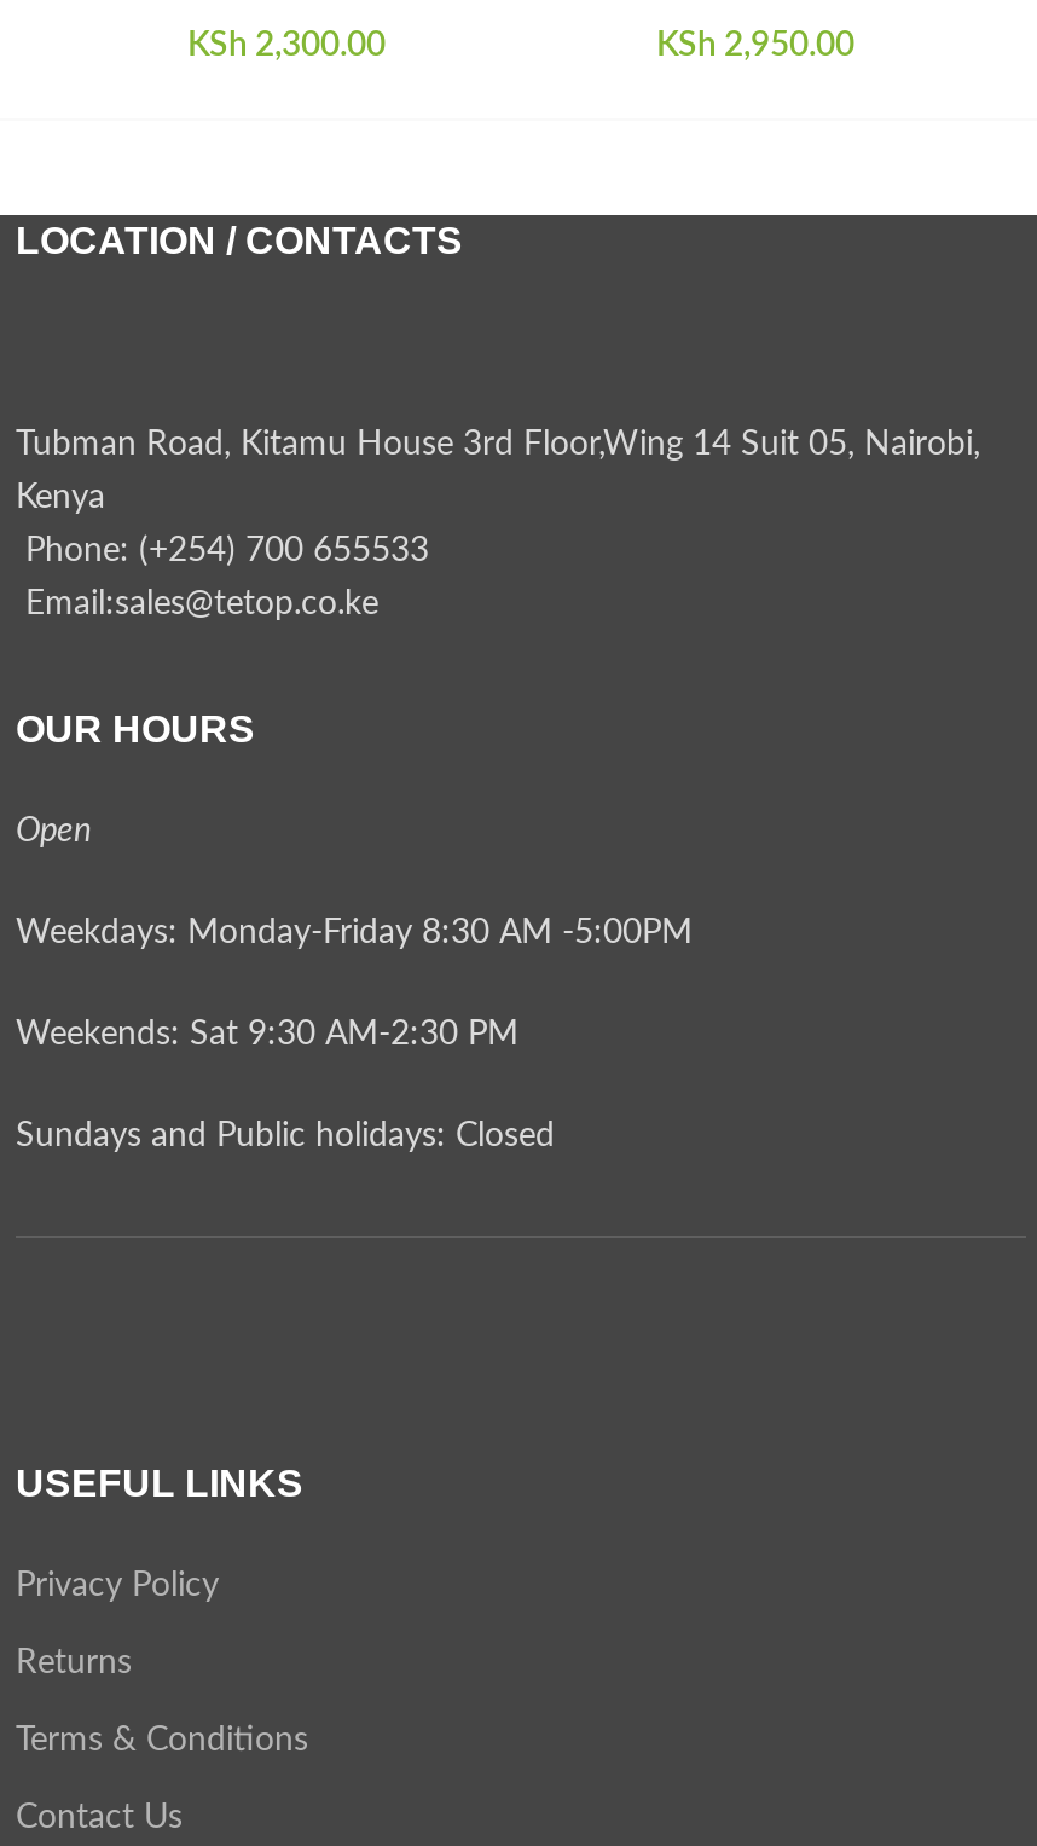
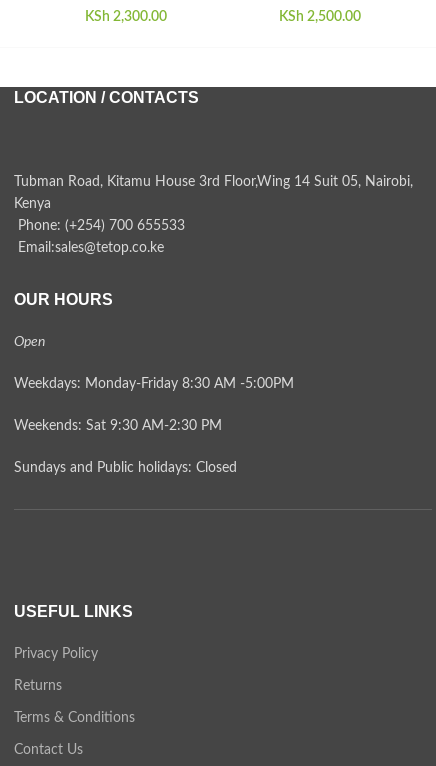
- KSh 2,950.00
+ KSh 2,500.00
